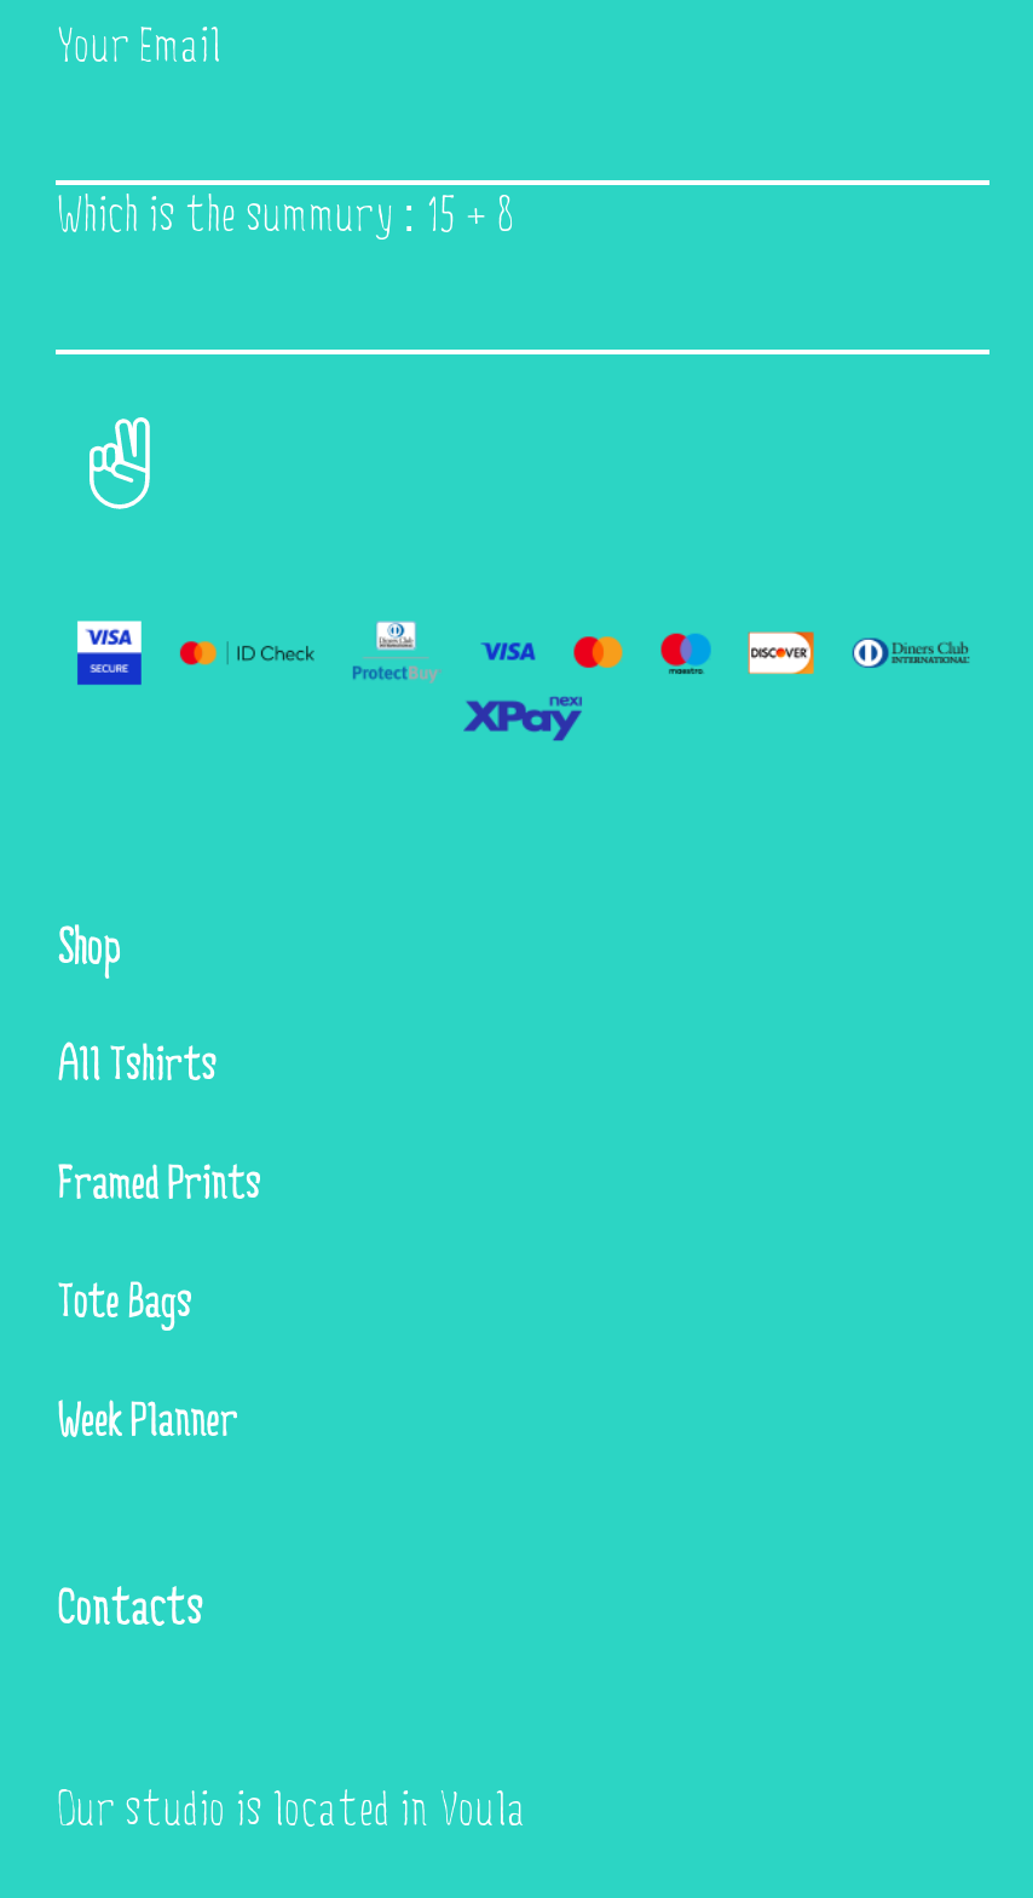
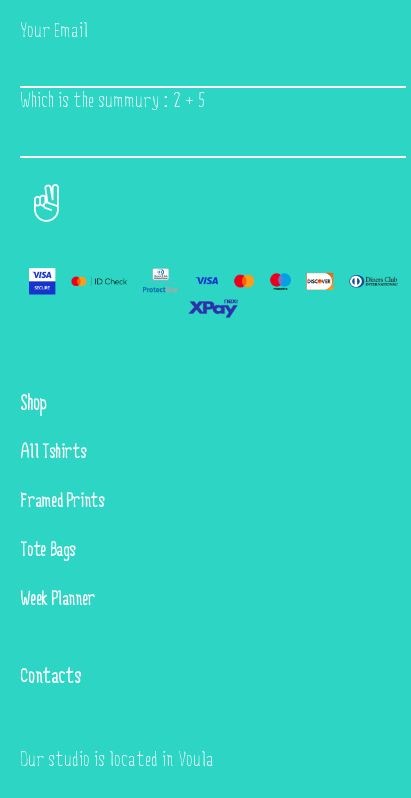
- Which is the summury : 15 + 8
+ Which is the summury : 2 + 5
